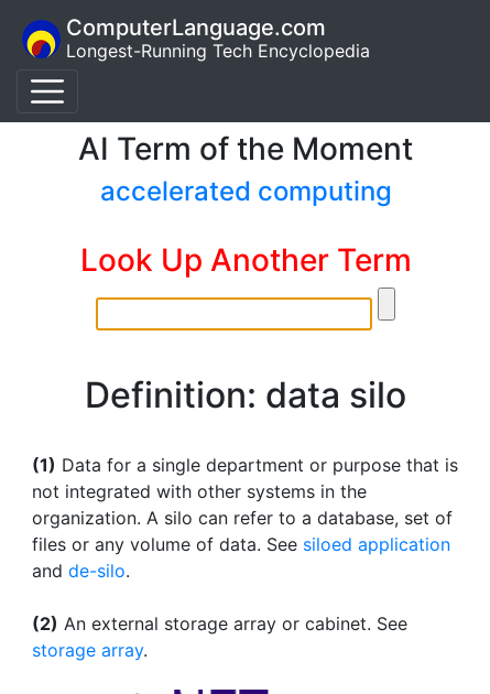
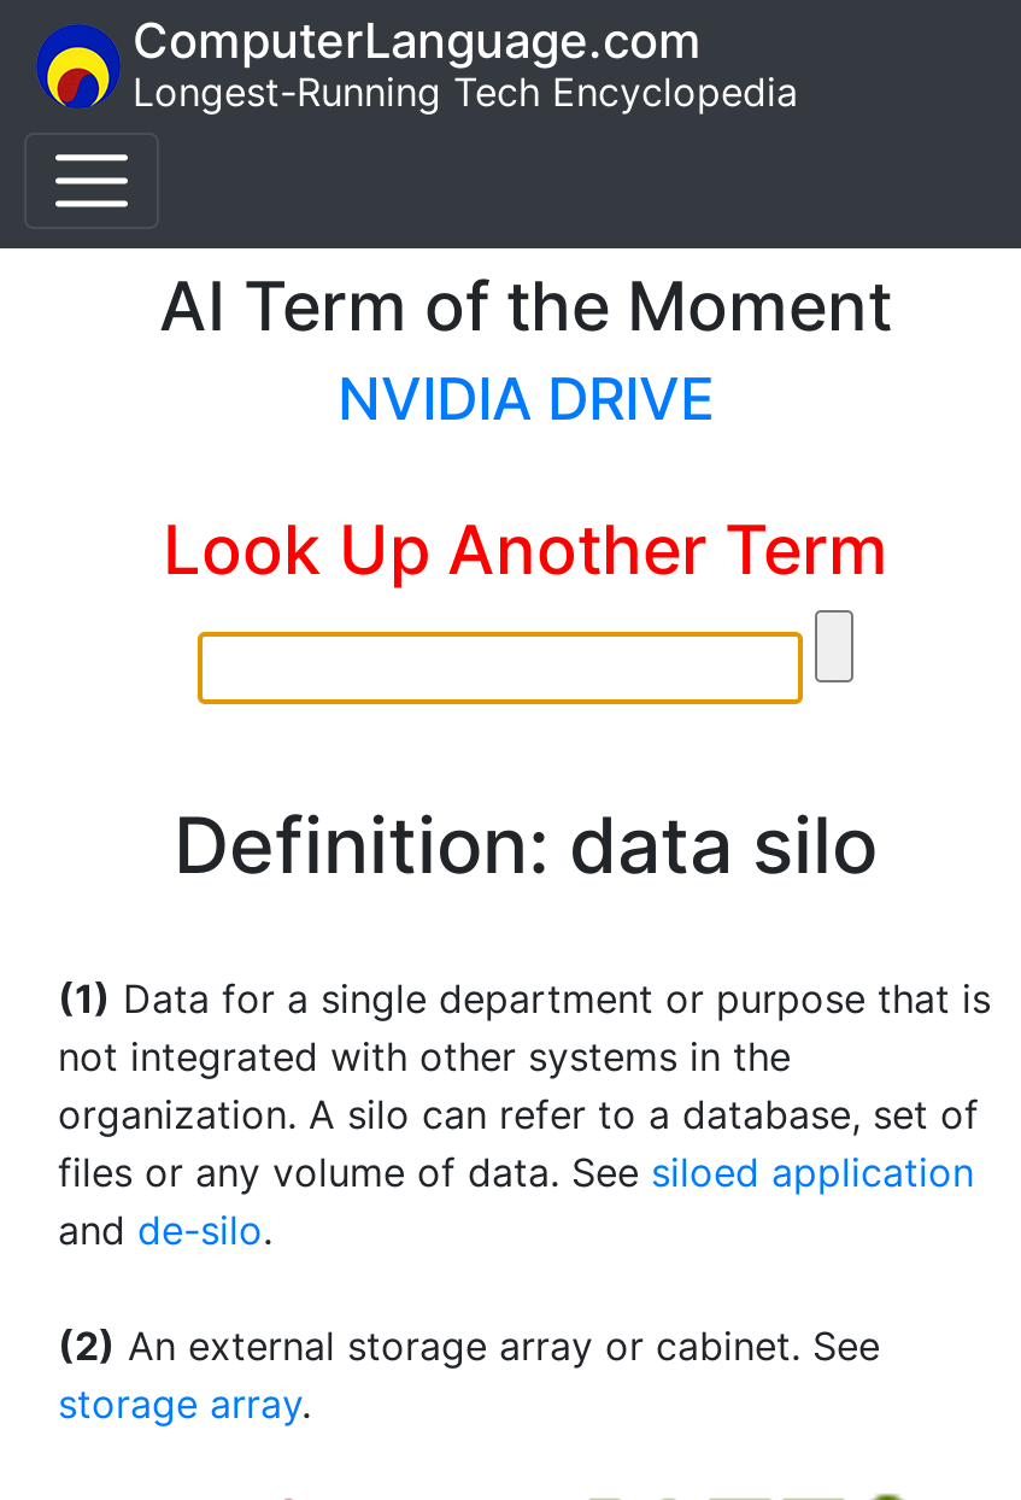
- accelerated computing
+ NVIDIA DRIVE
